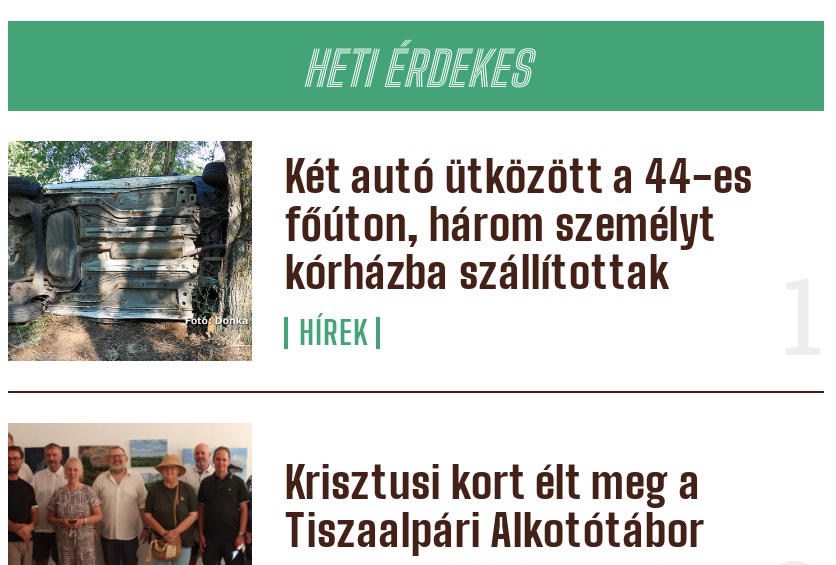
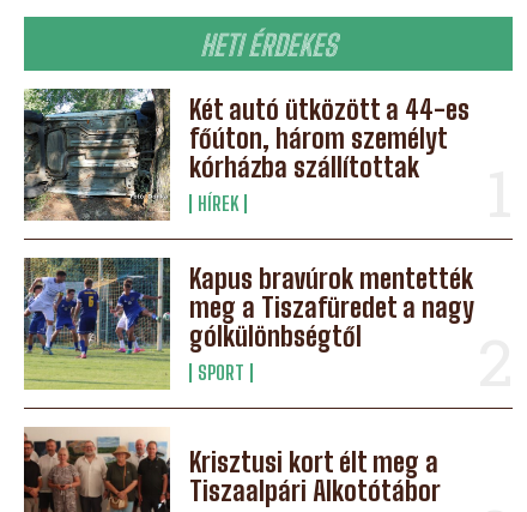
+ [image]
+ Kapus bravúrok mentették
+ meg a Tiszafüredet a nagy
+ gólkülönbségtől
+ SPORT
